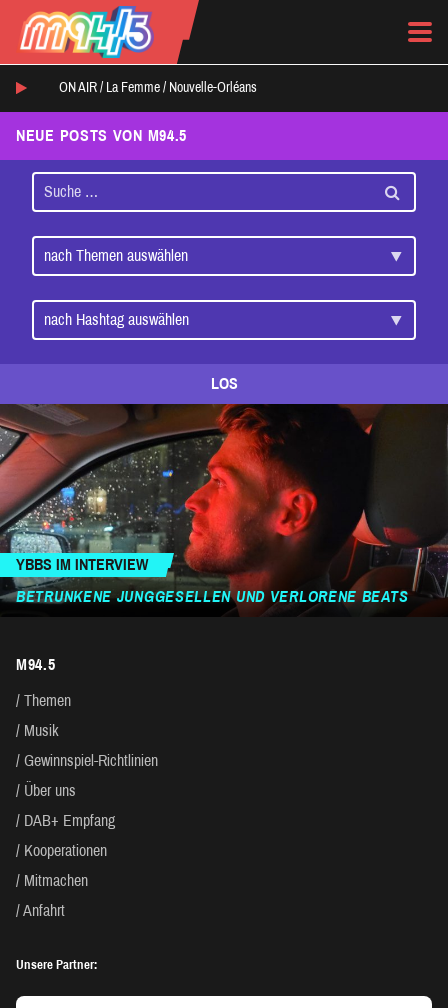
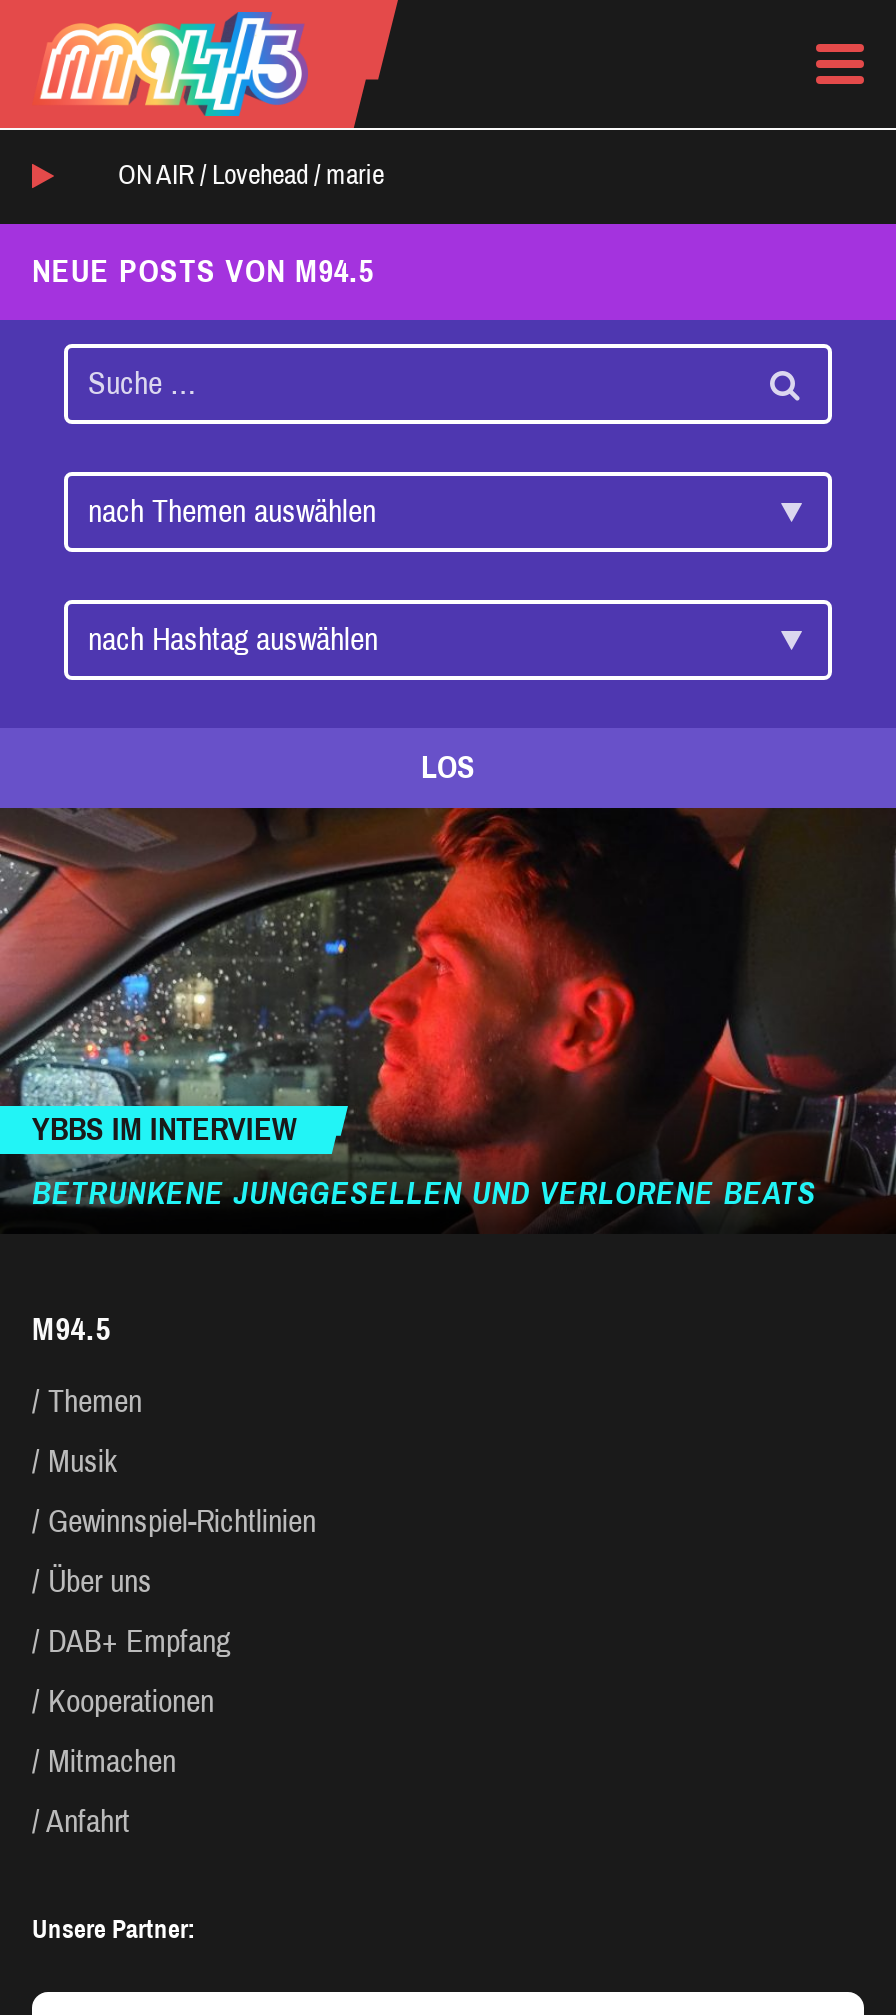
- ON AIR / La Femme / Nouvelle-Orléans
+ ON AIR / Lovehead / marie
